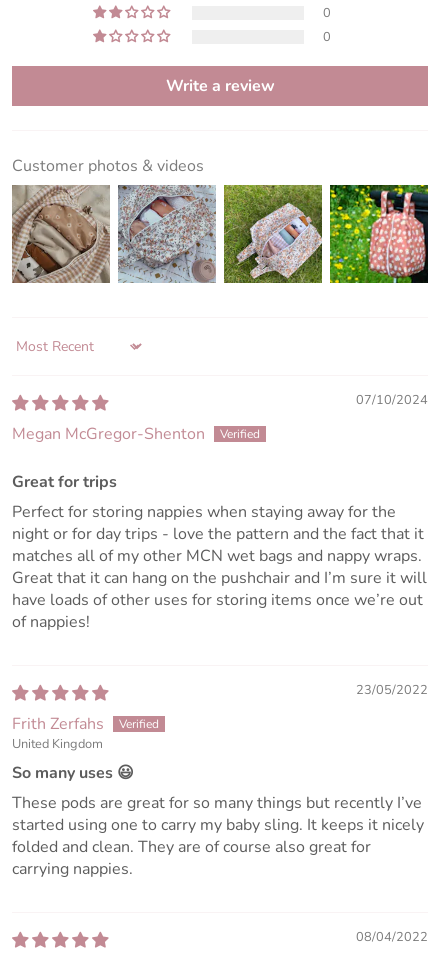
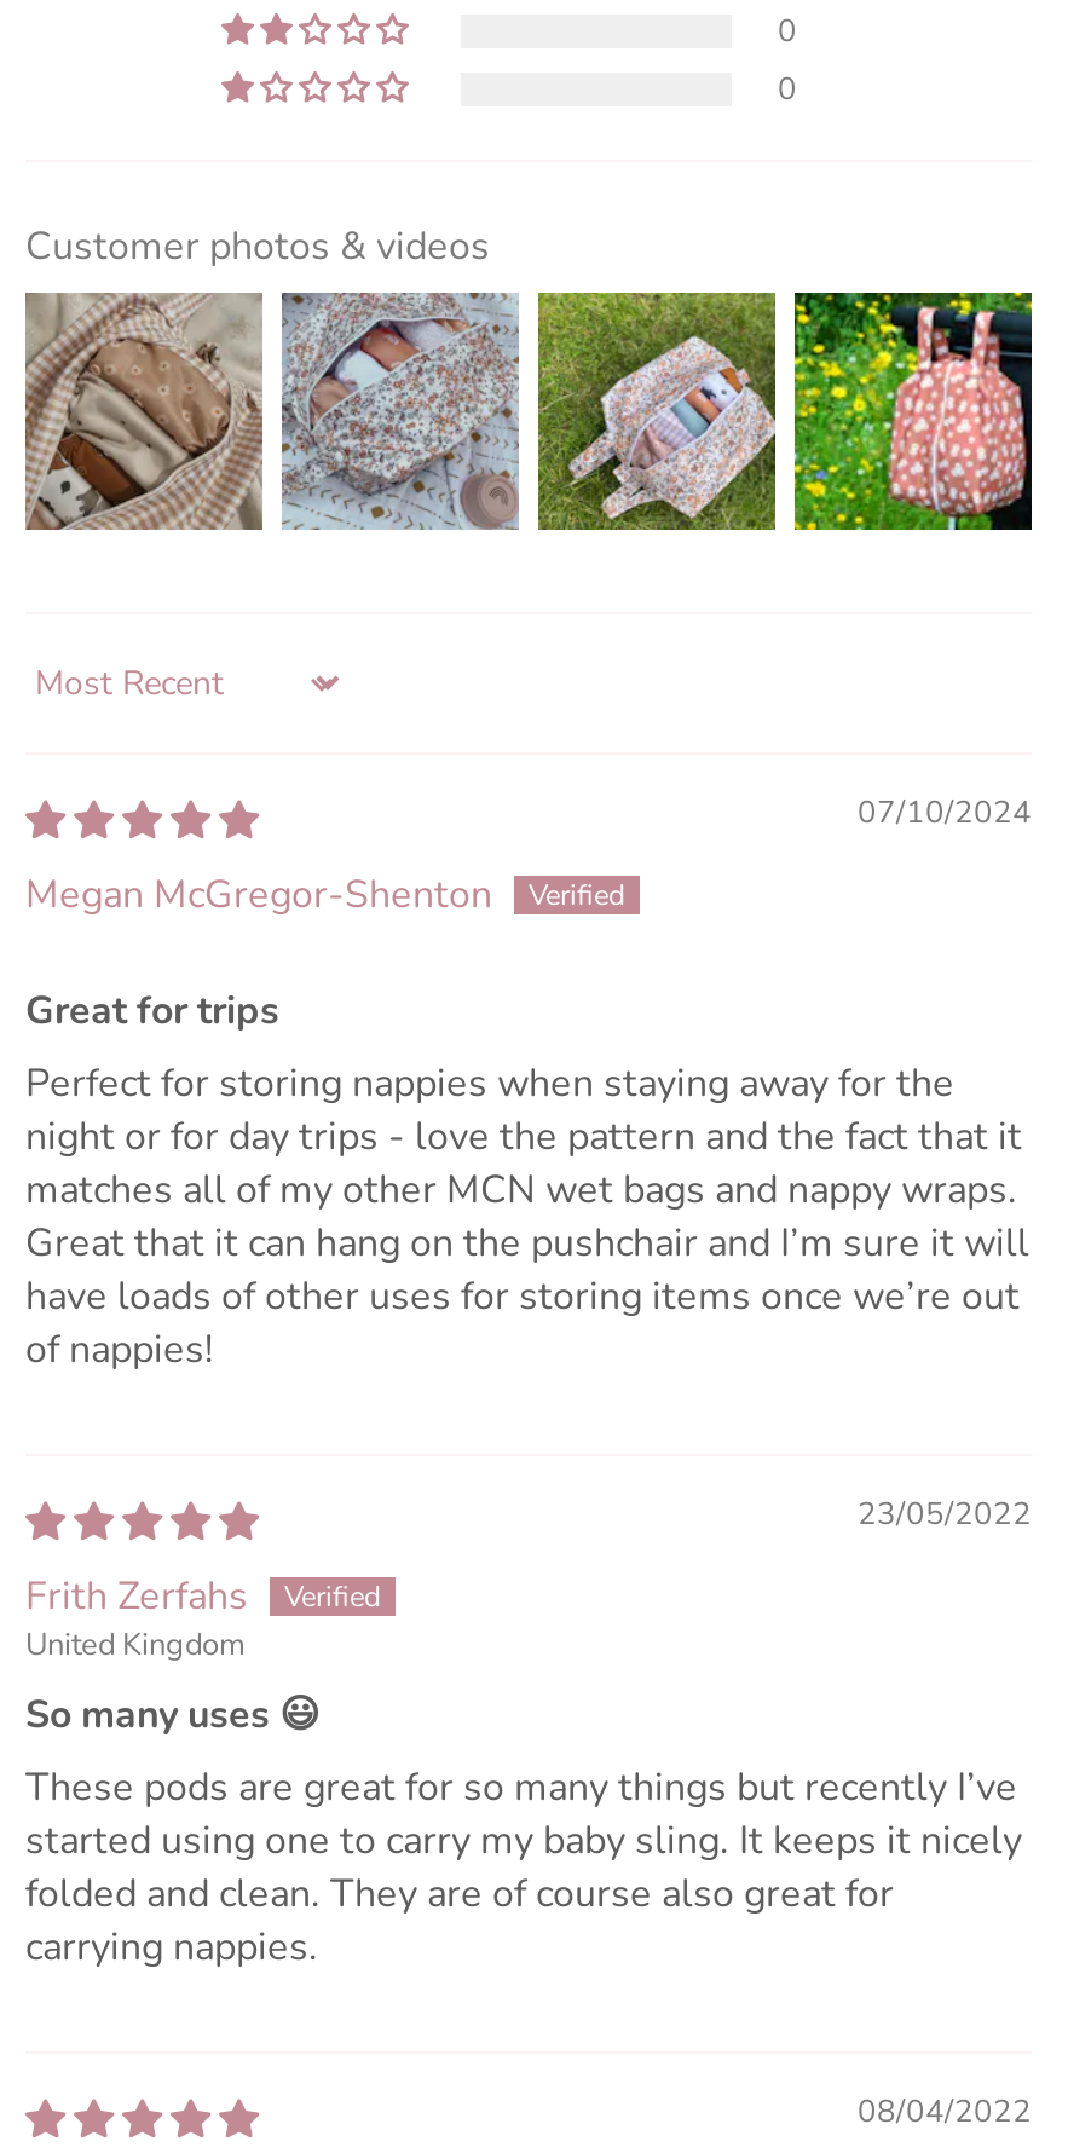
- Write a review
